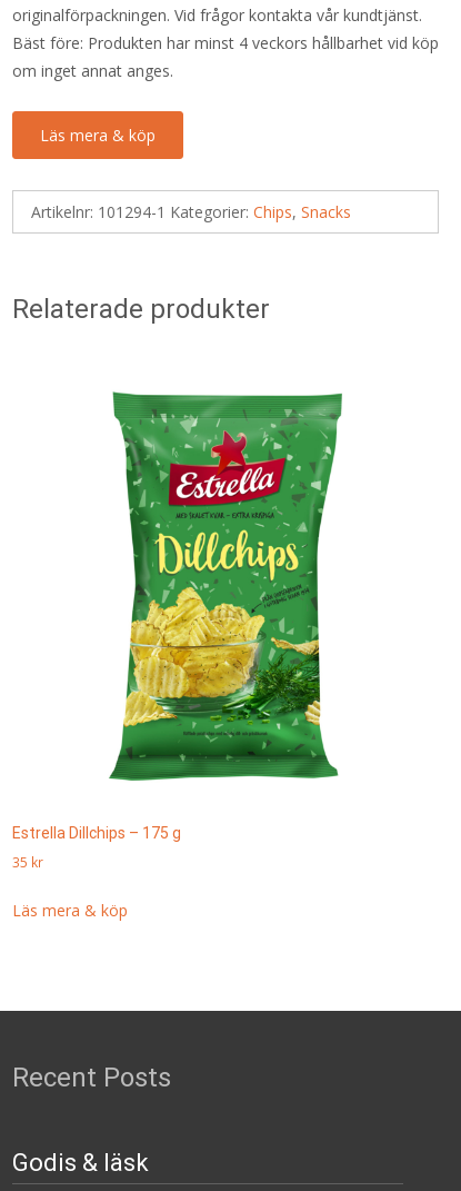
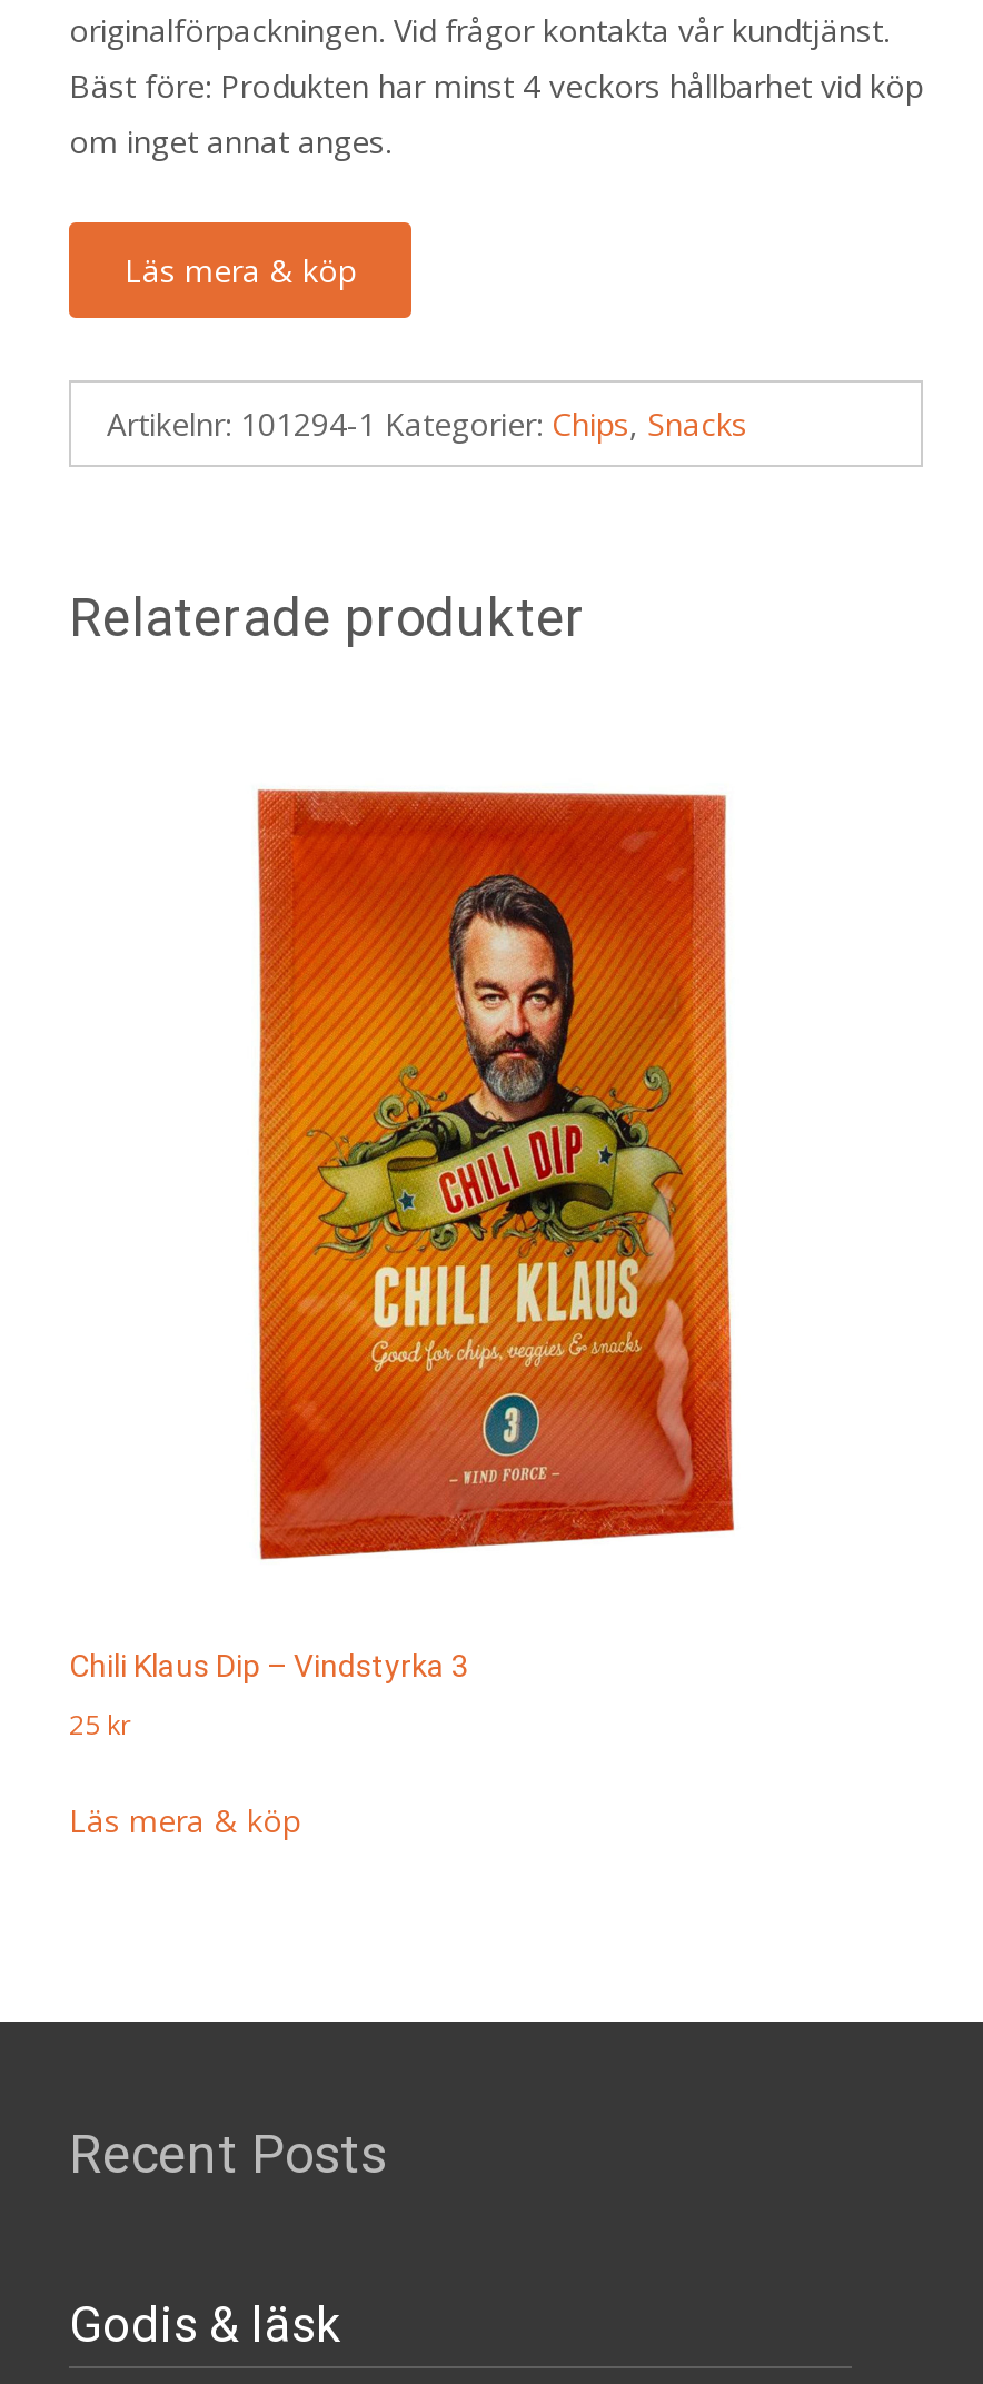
- [image]
- Estrella Dillchips – 175 g
+ [image]
+ Chili Klaus Dip – Vindstyrka 3

- 35 kr
+ 25 kr
